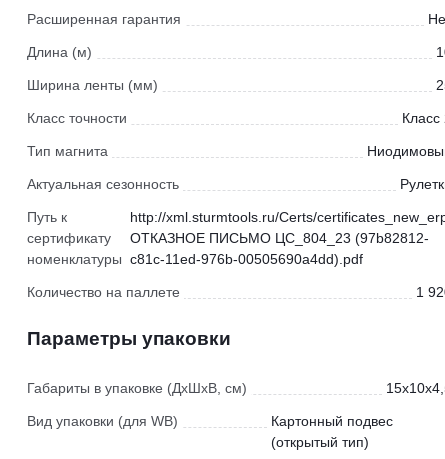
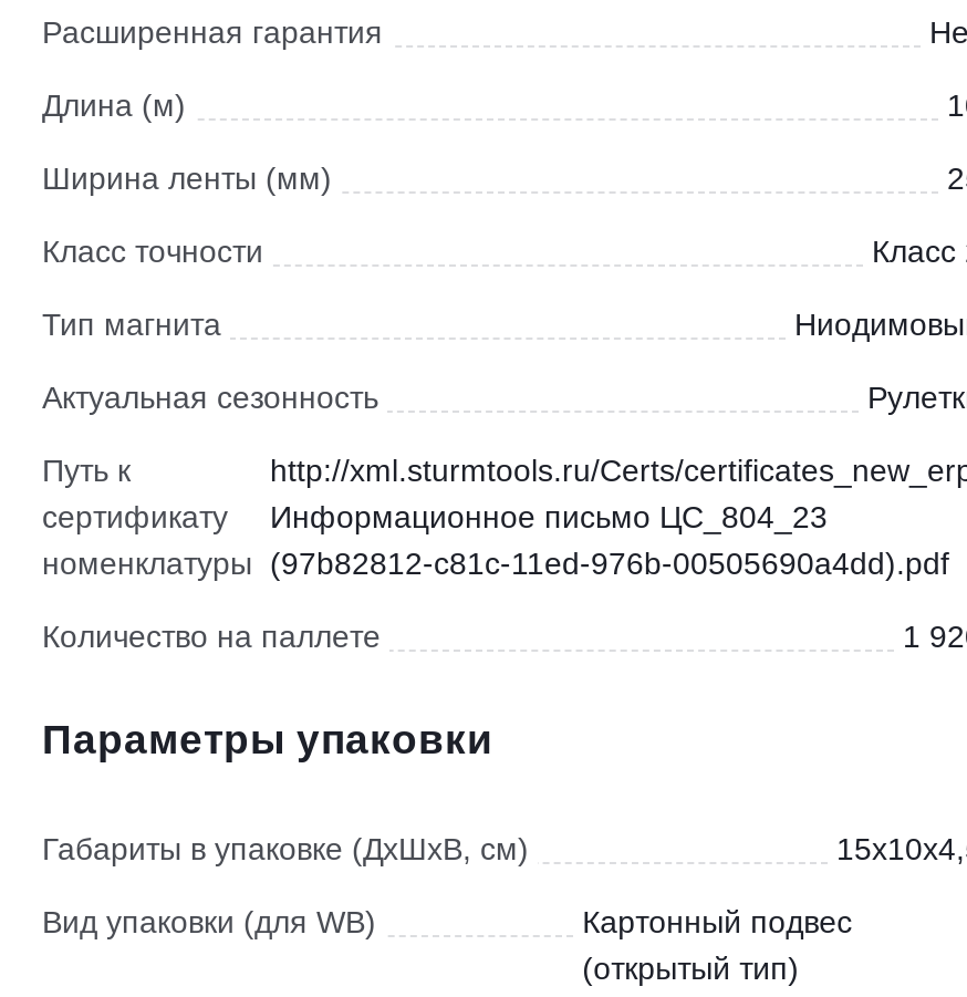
- ОТКАЗНОЕ ПИСЬМО ЦС_804_23 (97b82812-
- c81c-11ed-976b-00505690a4dd).pdf
+ Информационное письмо ЦС_804_23
+ (97b82812-c81c-11ed-976b-00505690a4dd).pdf
